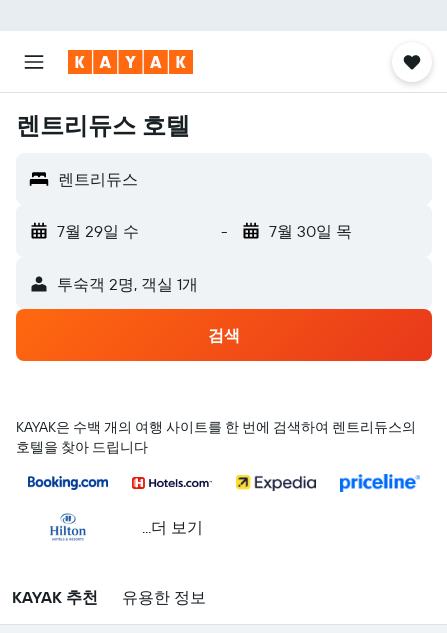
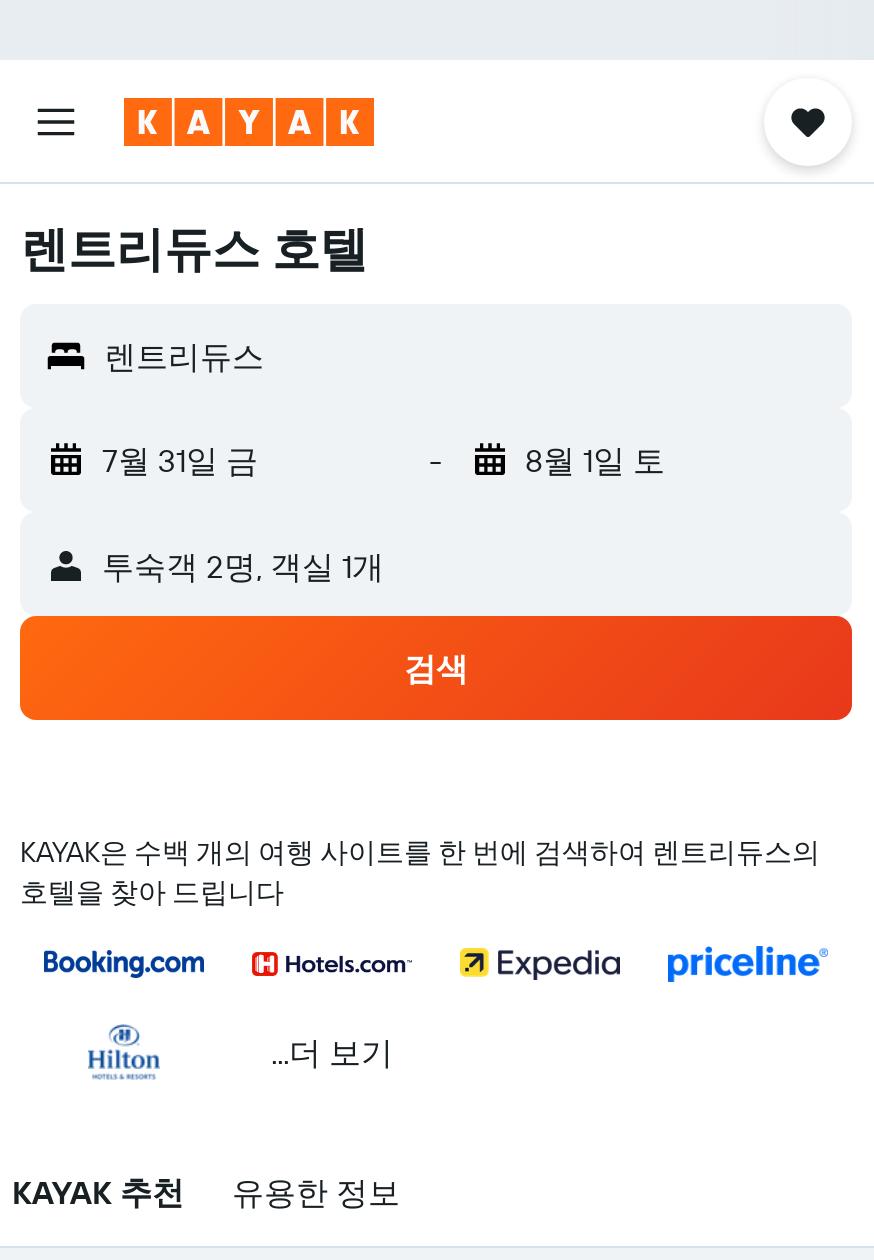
- 7월 29일 수
+ 7월 31일 금

- 7월 30일 목
+ 8월 1일 토
